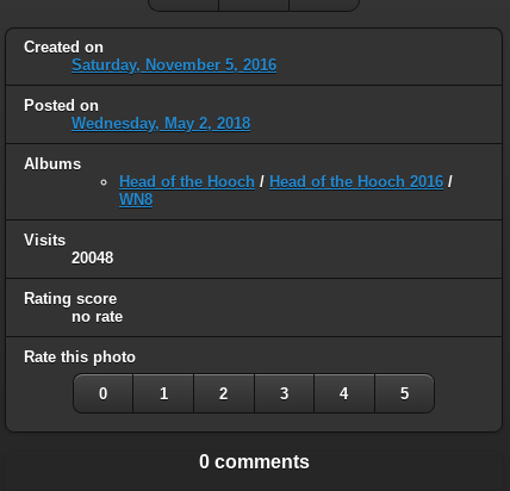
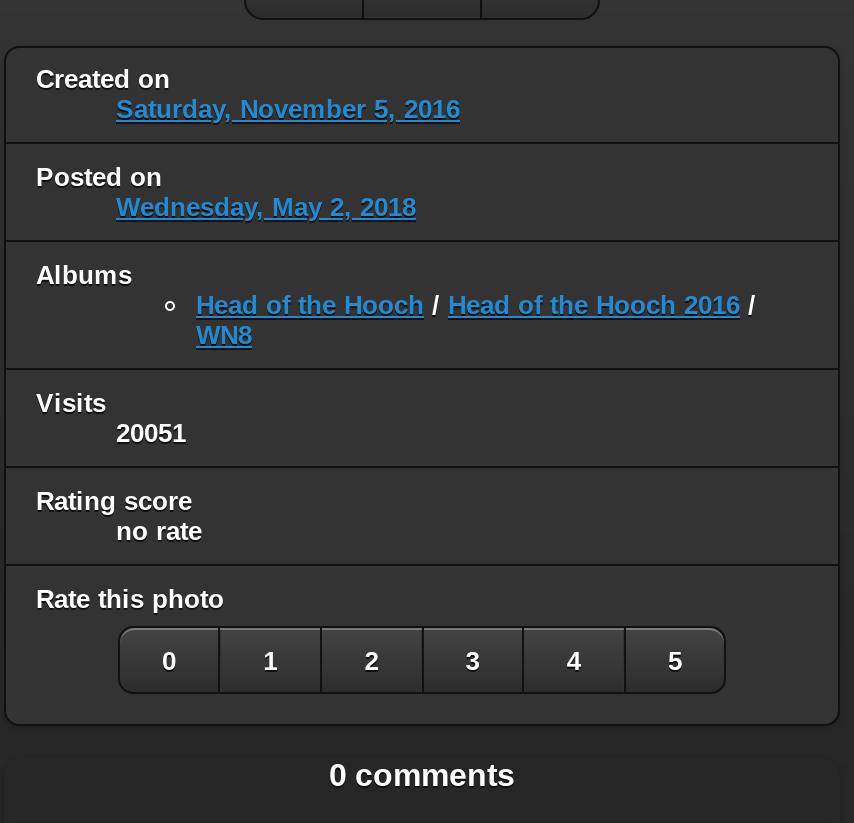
- 20048
+ 20051
